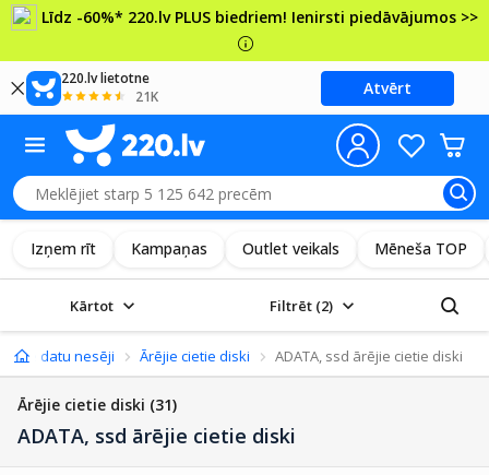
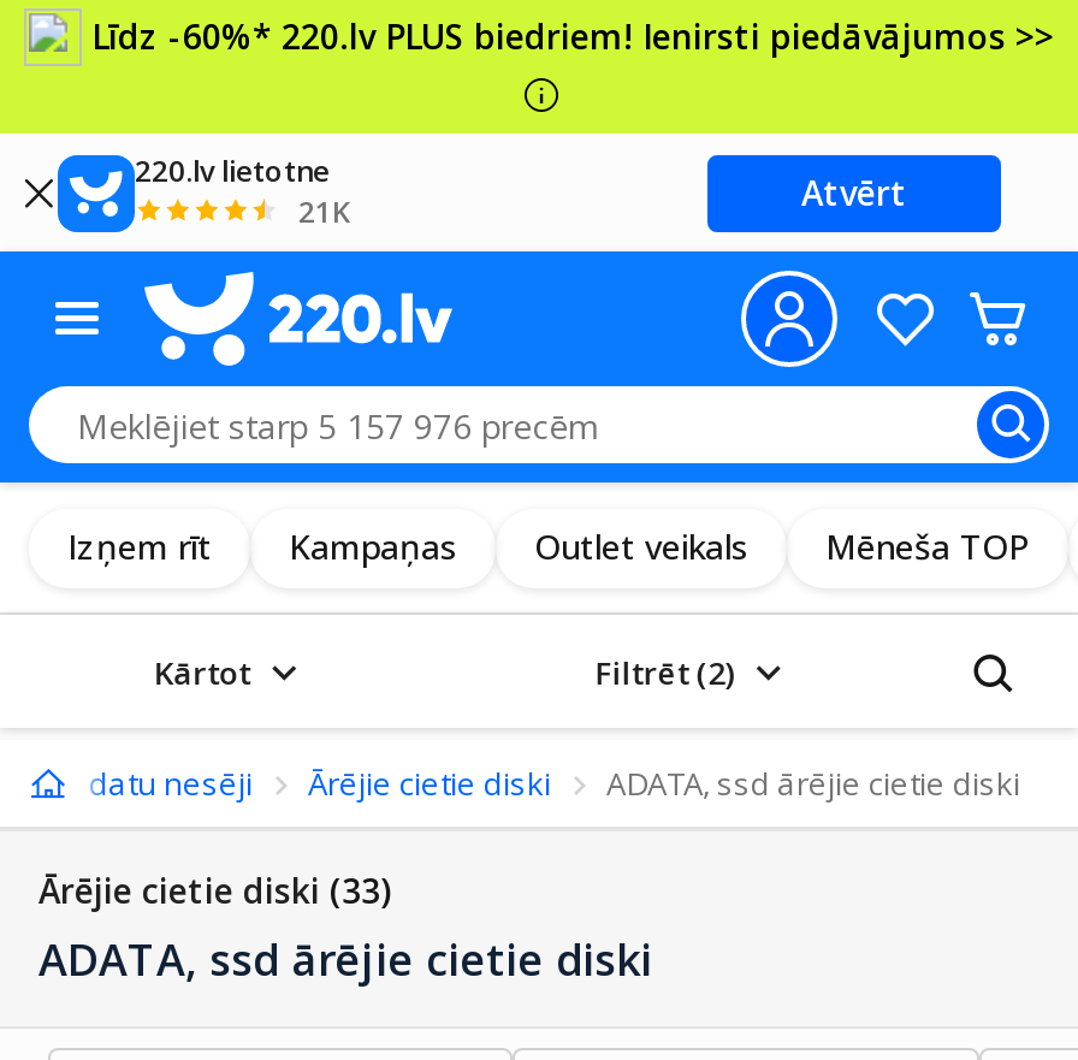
- Ārējie cietie diski (31)
+ Ārējie cietie diski (33)
